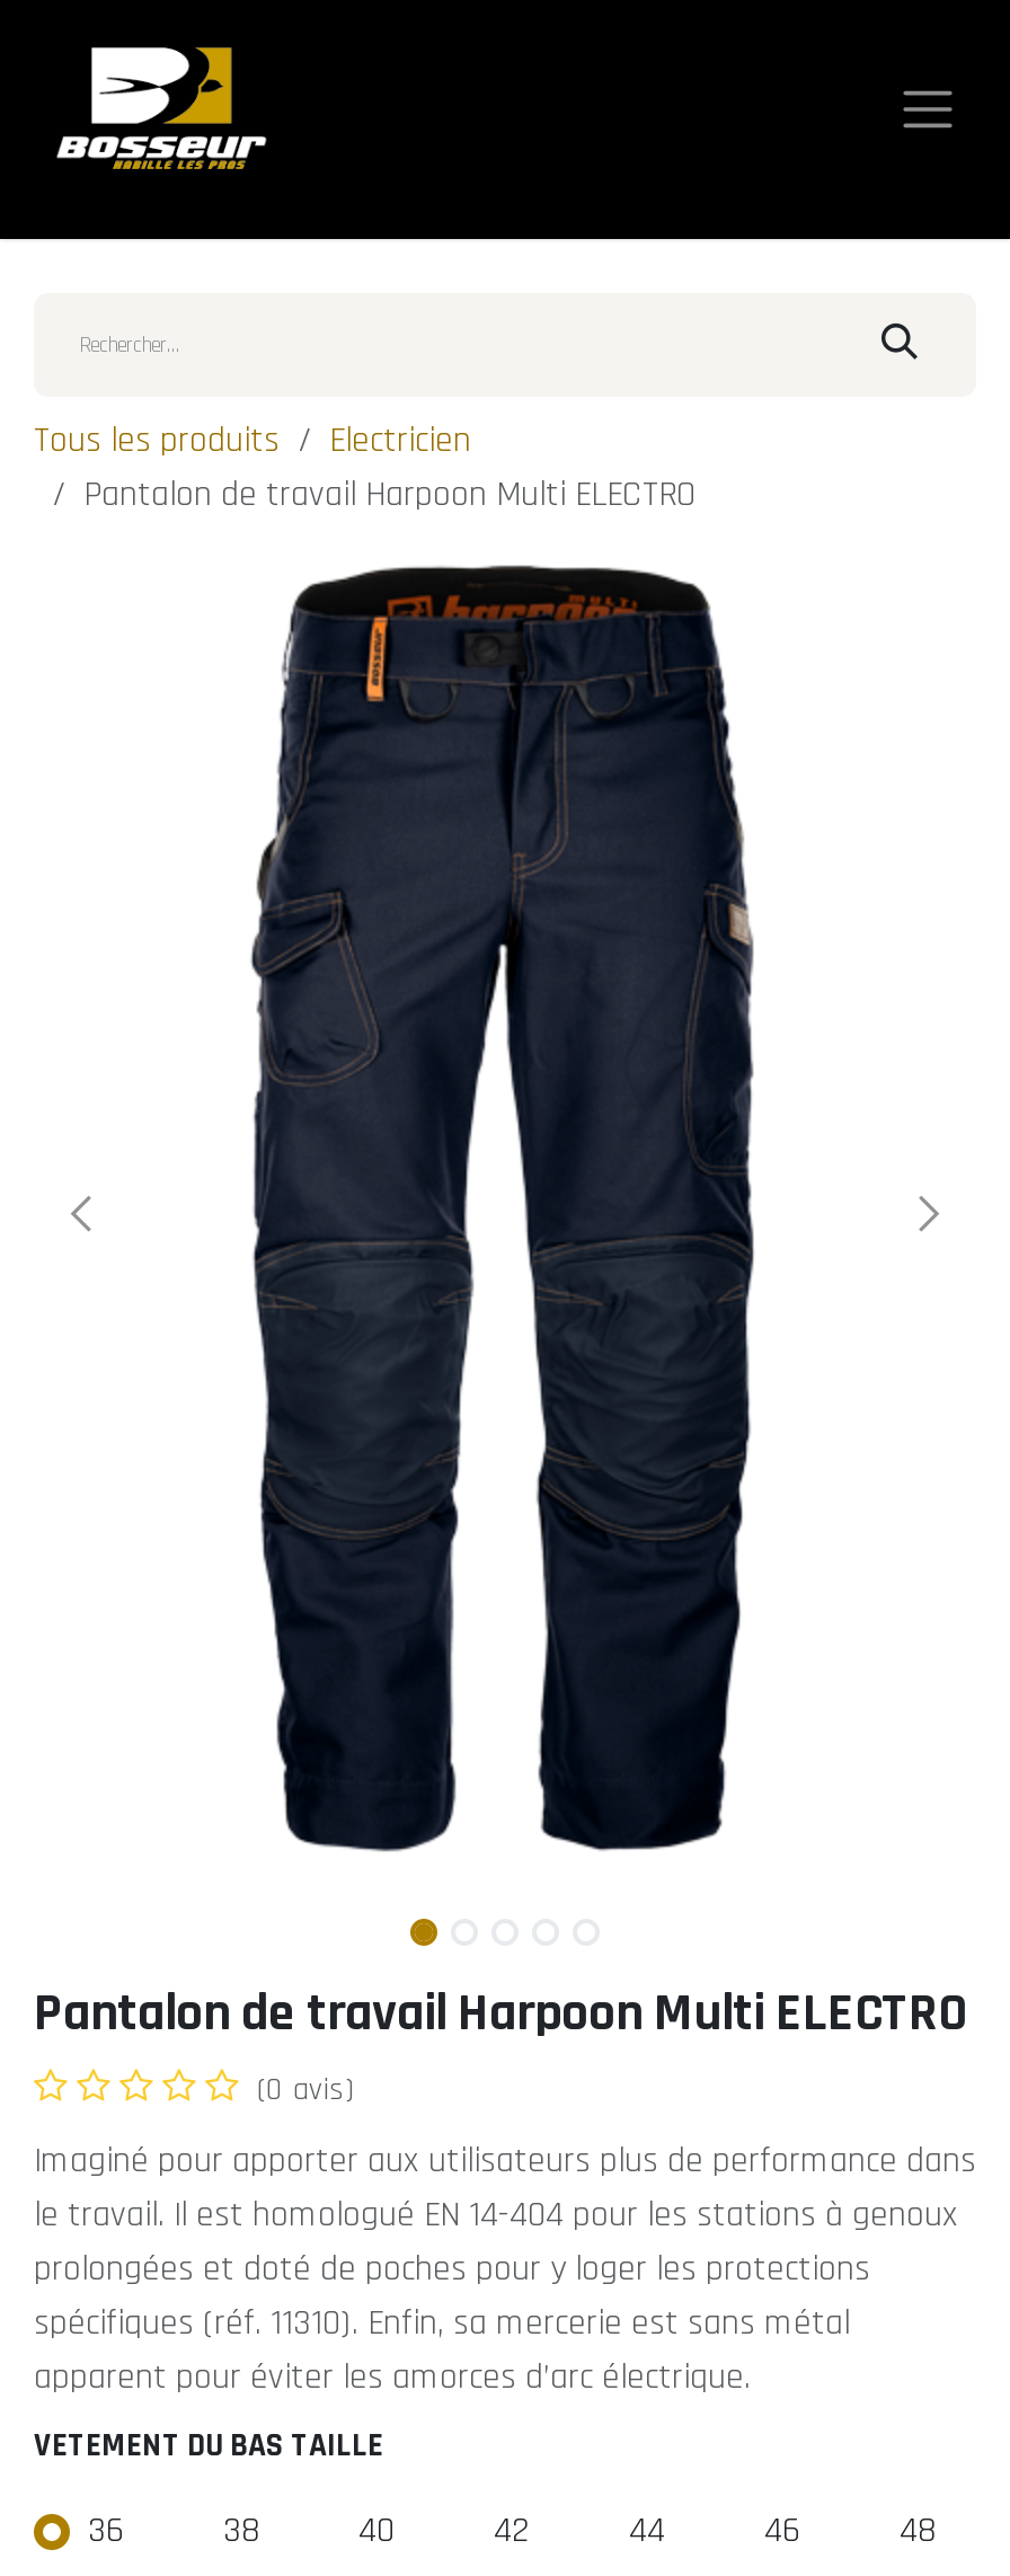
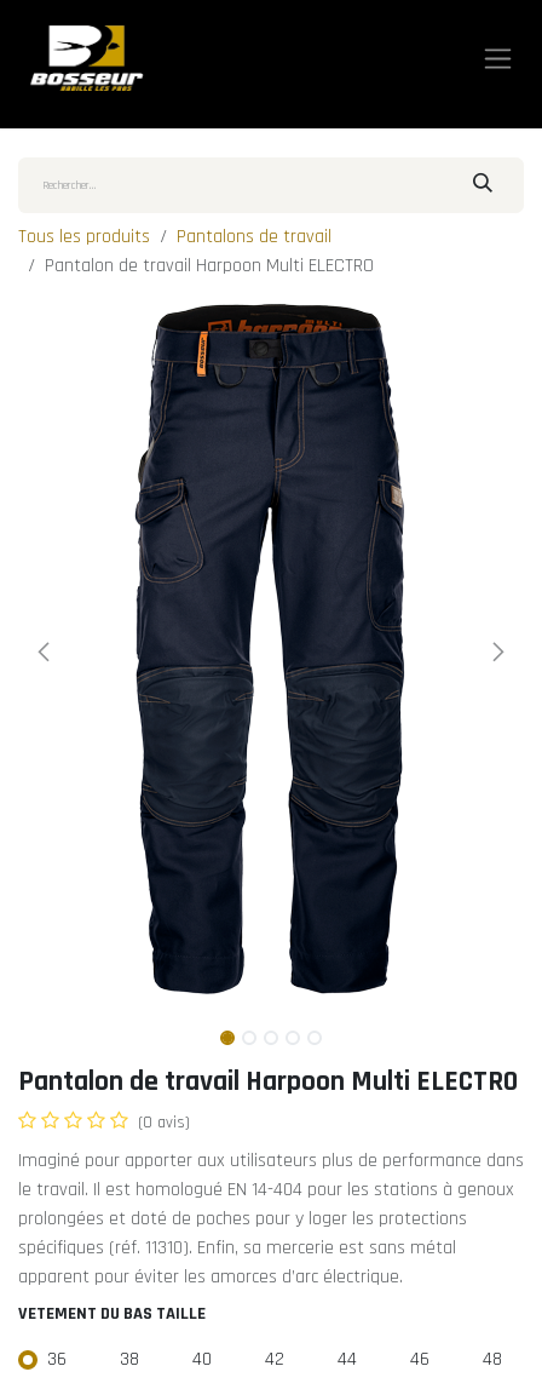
- Electricien
+ Pantalons de travail
